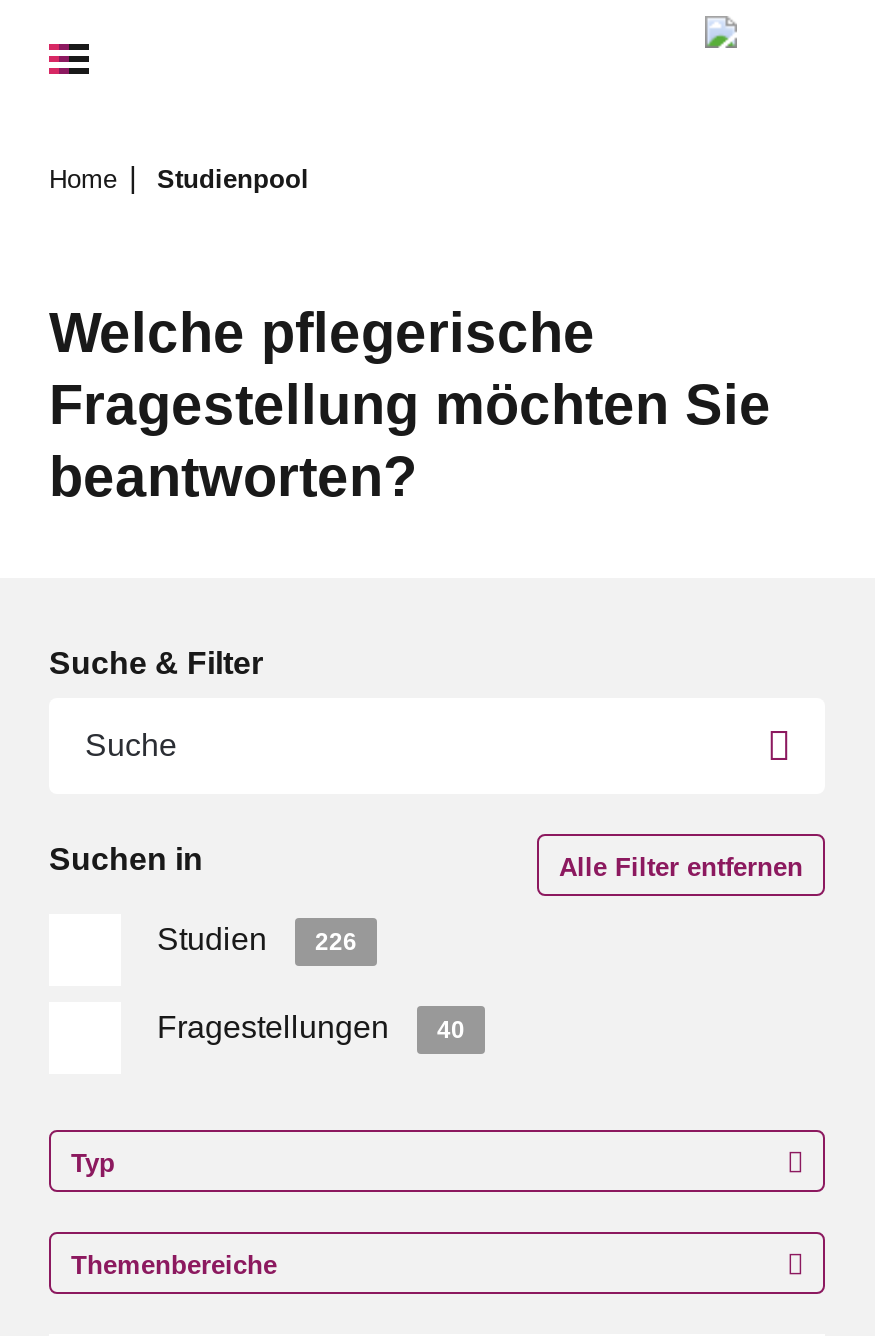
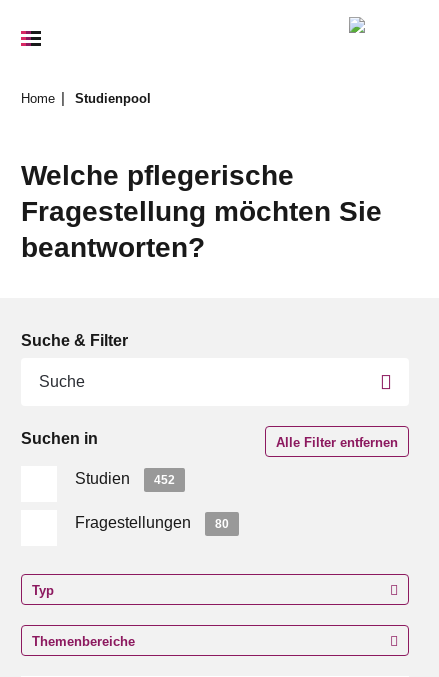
- Studien 226
+ Studien 452

- Fragestellungen 40
+ Fragestellungen 80
